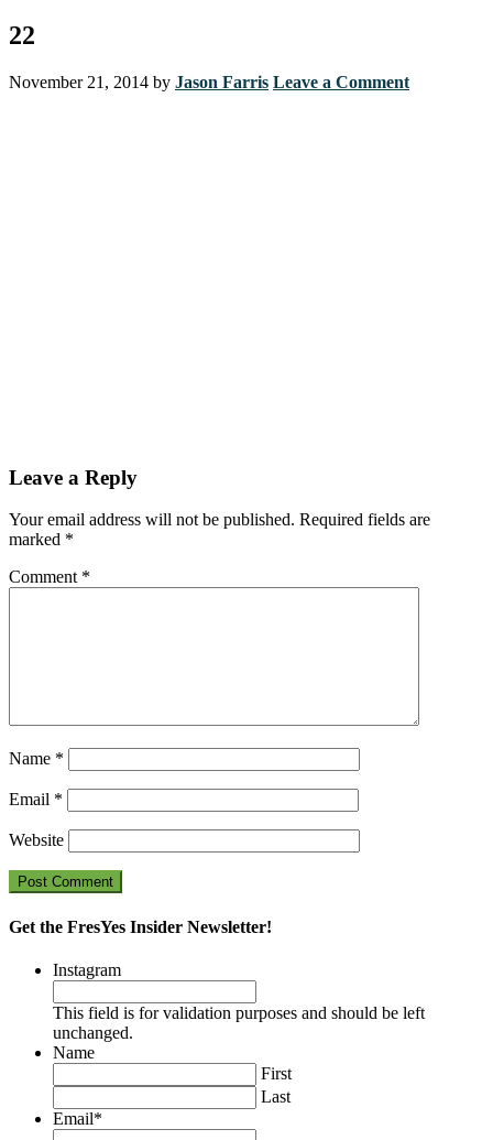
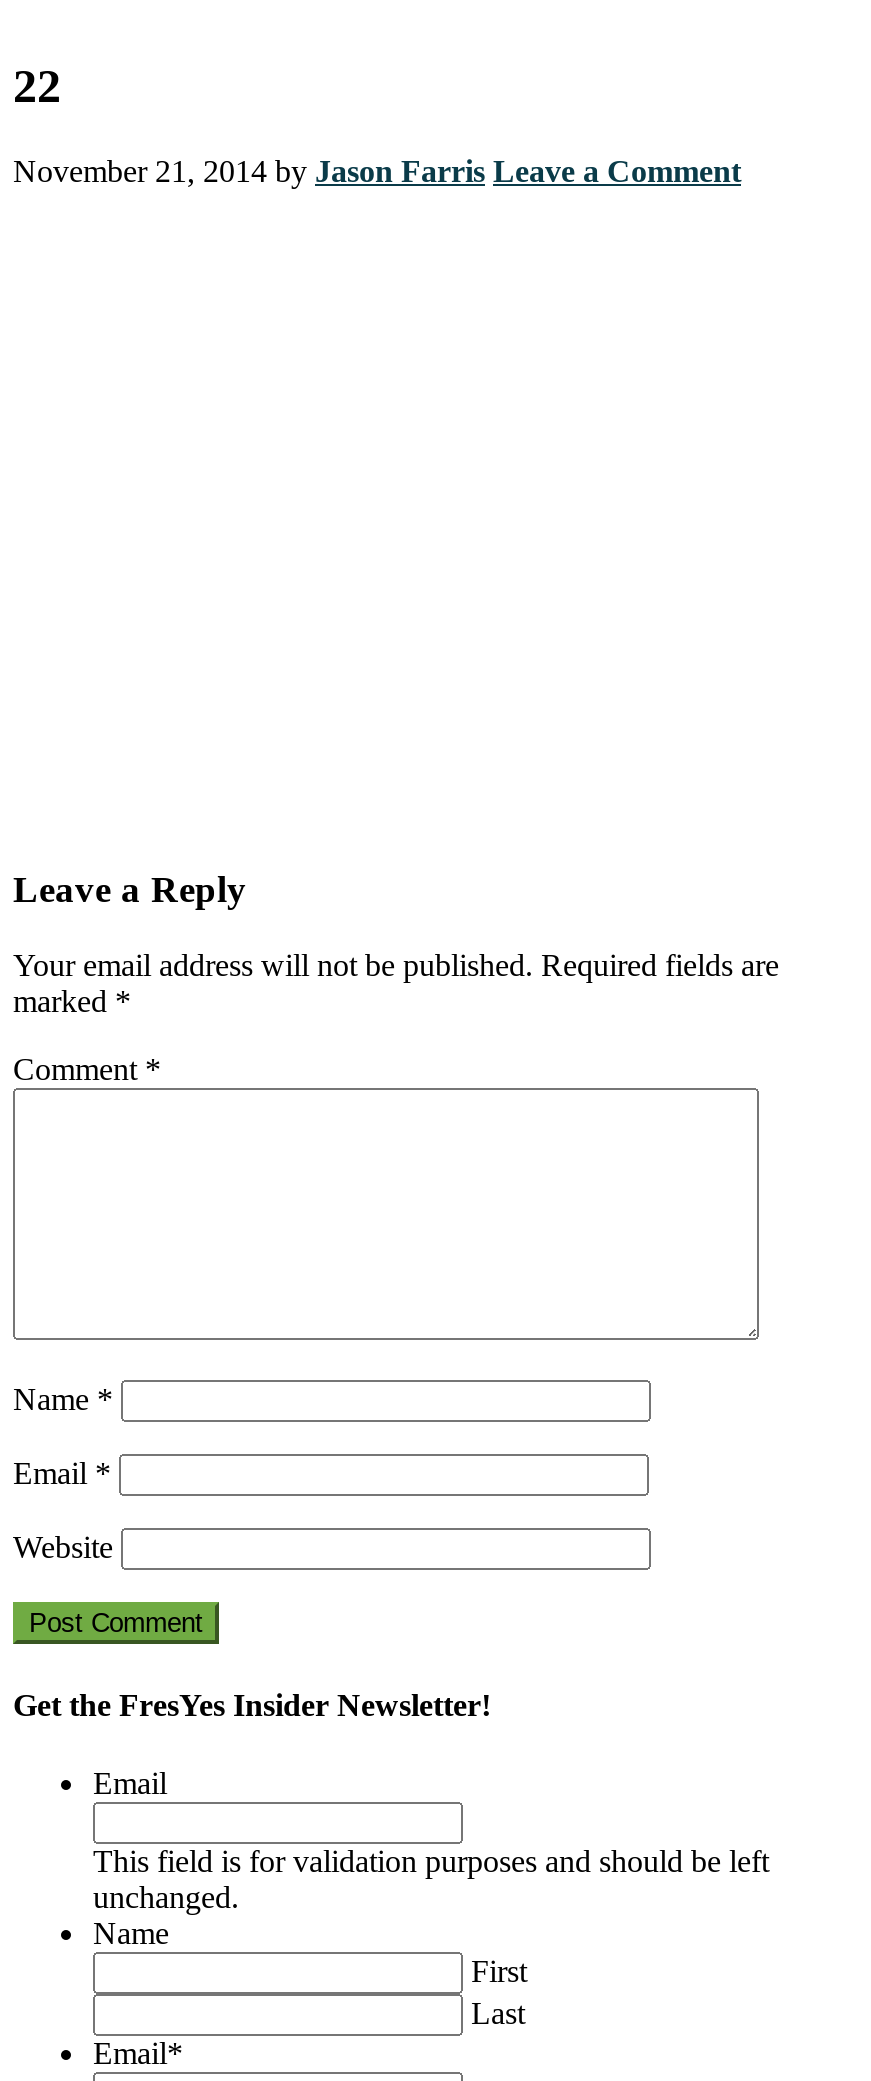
- Instagram
+ Email
